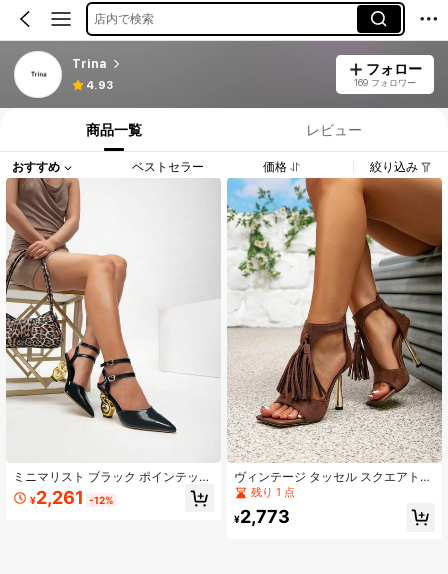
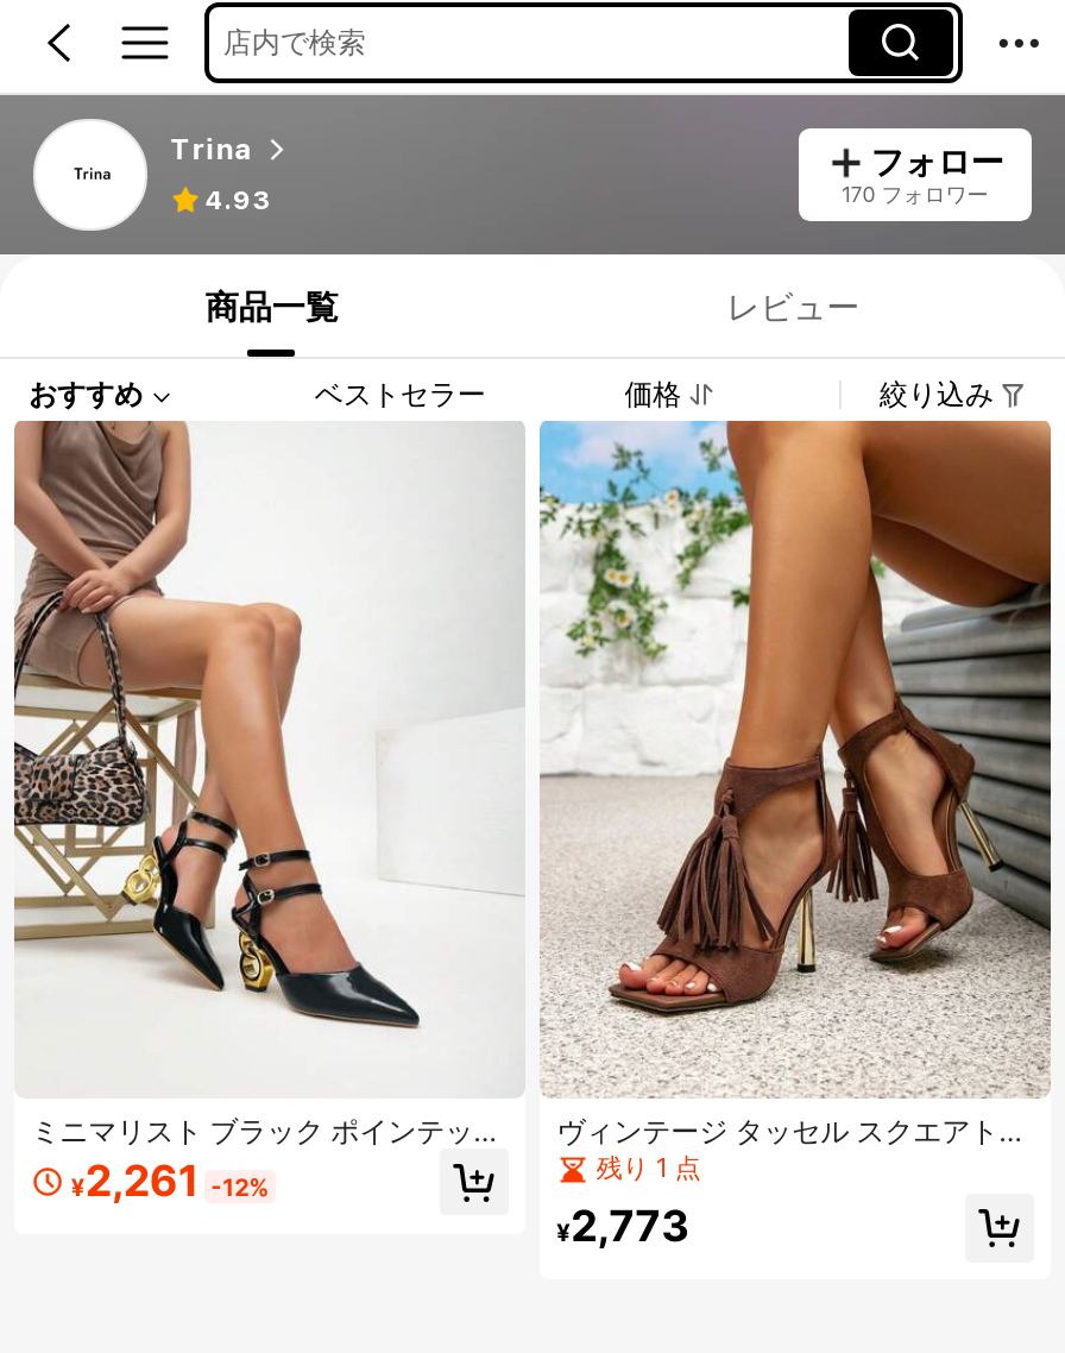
- 169 フォロワー
+ 170 フォロワー
